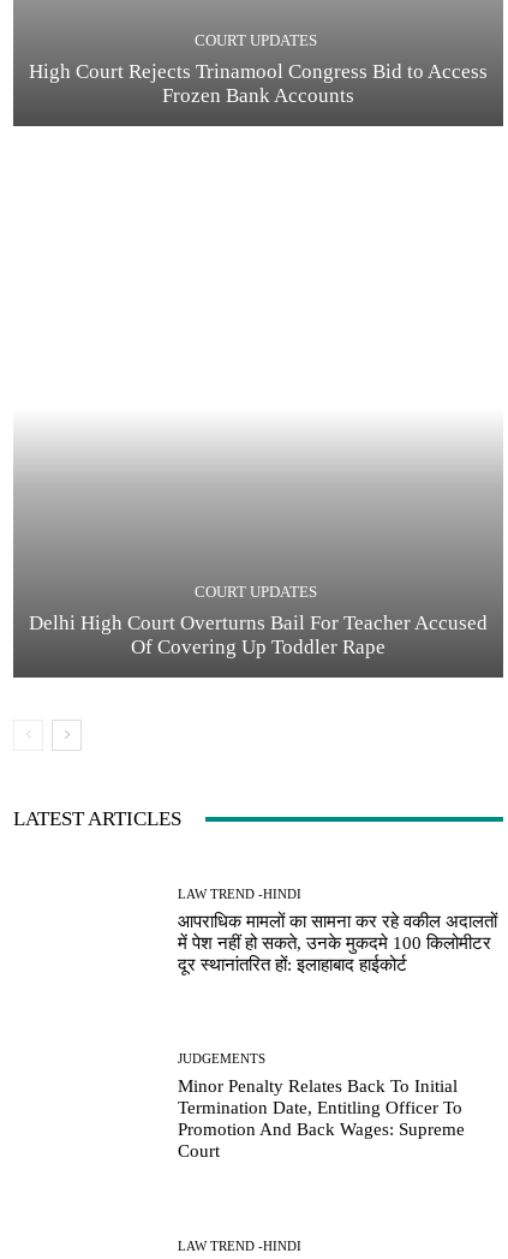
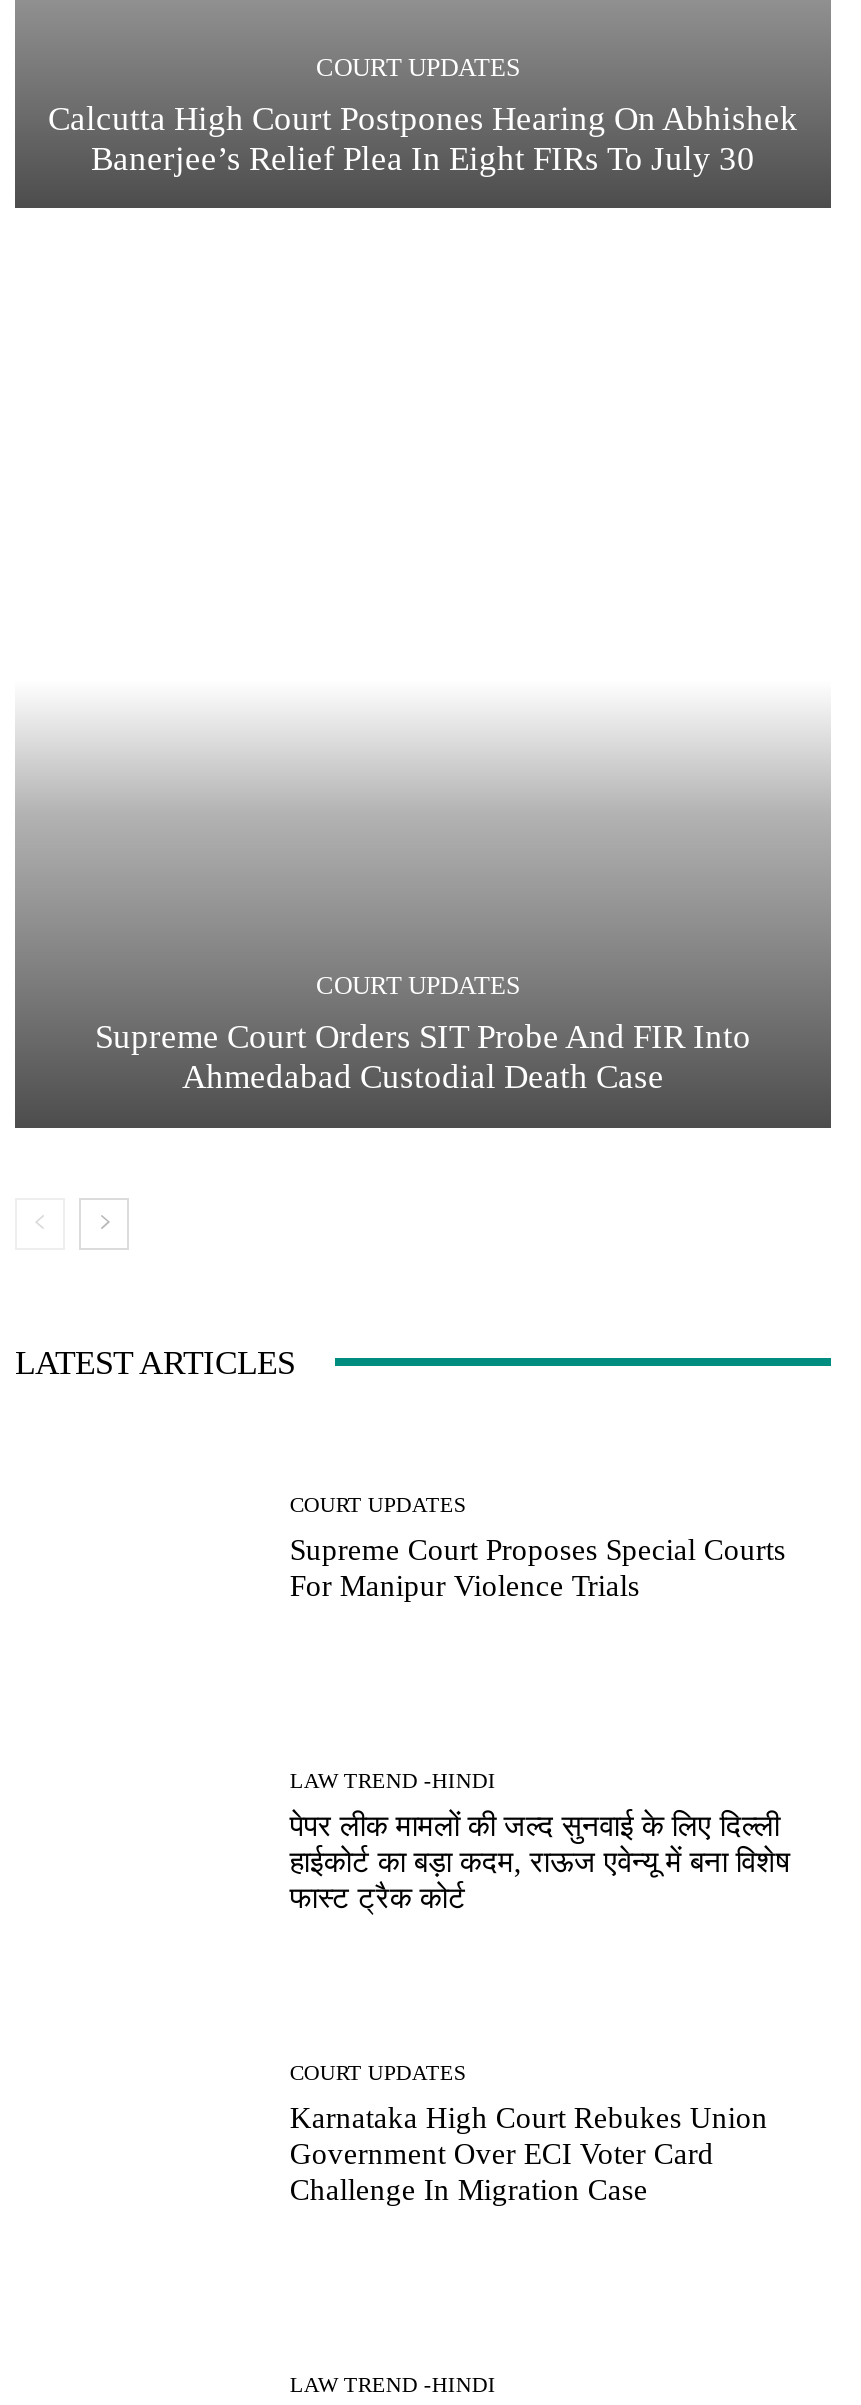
- High Court Rejects Trinamool Congress Bid to Access
- Frozen Bank Accounts
+ Calcutta High Court Postpones Hearing On Abhishek
+ Banerjee’s Relief Plea In Eight FIRs To July 30

- Delhi High Court Overturns Bail For Teacher Accused
- Of Covering Up Toddler Rape
+ Supreme Court Orders SIT Probe And FIR Into
+ Ahmedabad Custodial Death Case

+ COURT UPDATES
+ Supreme Court Proposes Special Courts
+ For Manipur Violence Trials

- आपराधिक मामलों का सामना कर रहे वकील अदालतों
- में पेश नहीं हो सकते, उनके मुकदमे 100 किलोमीटर
- दूर स्थानांतरित हों: इलाहाबाद हाईकोर्ट
+ पेपर लीक मामलों की जल्द सुनवाई के लिए दिल्ली
+ हाईकोर्ट का बड़ा कदम, राऊज एवेन्यू में बना विशेष
+ फास्ट ट्रैक कोर्ट

- JUDGEMENTS
+ COURT UPDATES

- Minor Penalty Relates Back To Initial
- Termination Date, Entitling Officer To
- Promotion And Back Wages: Supreme
- Court
+ Karnataka High Court Rebukes Union
+ Government Over ECI Voter Card
+ Challenge In Migration Case
